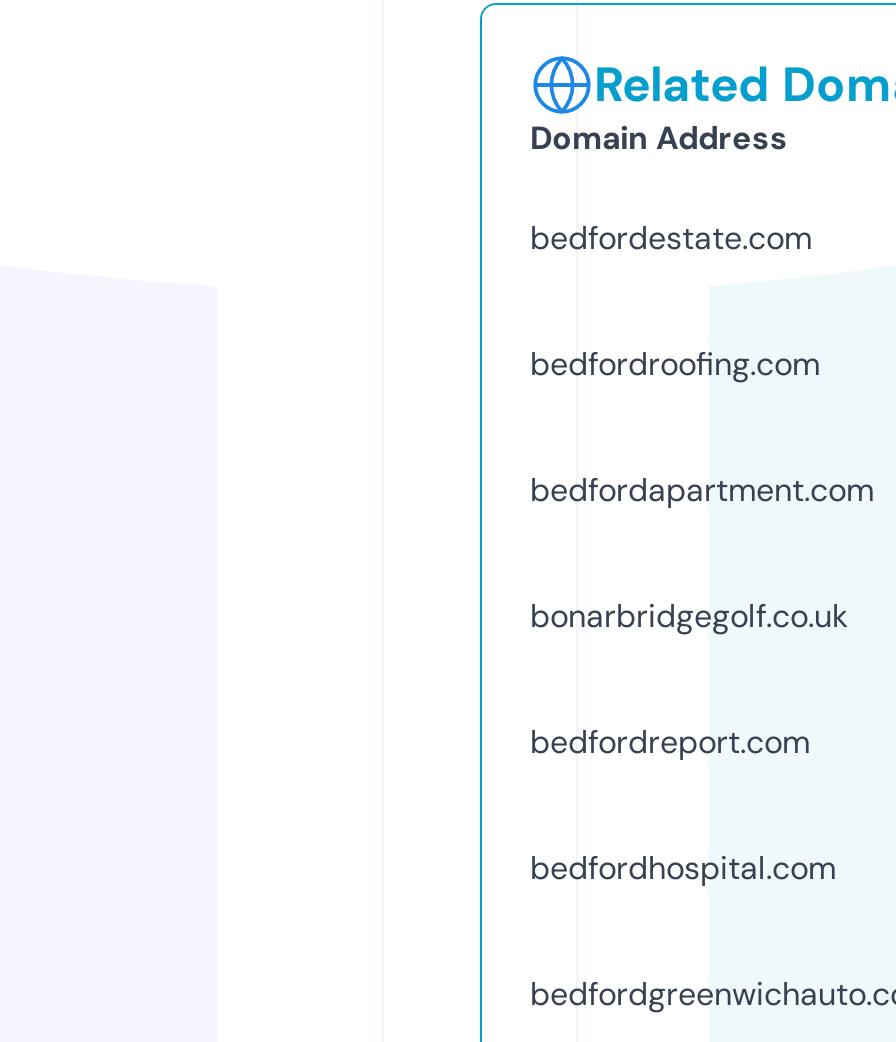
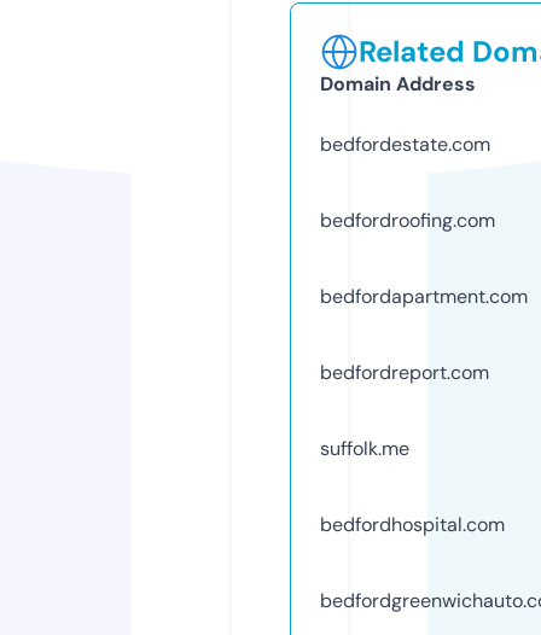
- bonarbridgegolf.co.uk

moved up: bedfordreport.com

+ suffolk.me
